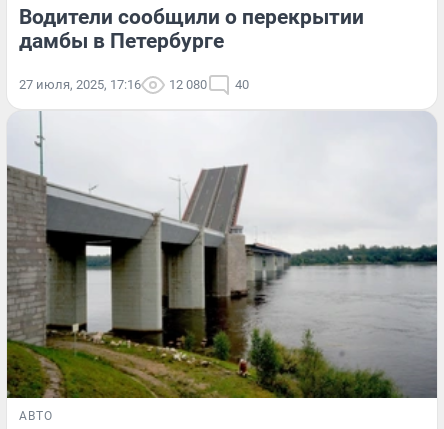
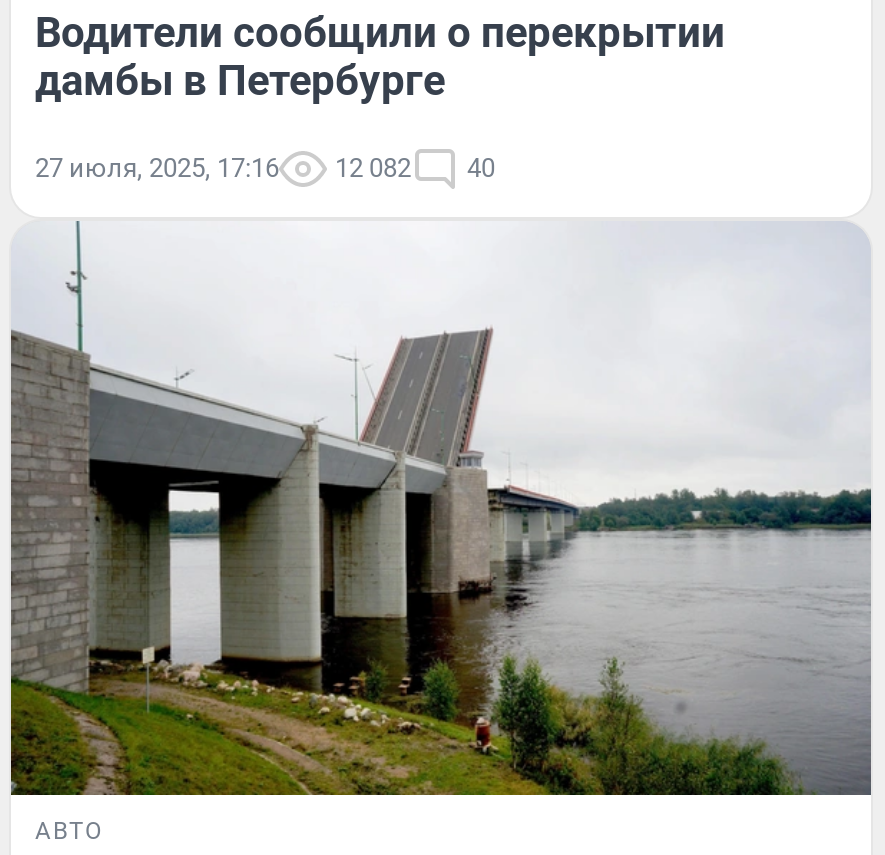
- 27 июля, 2025, 17:16 12 080 40
+ 27 июля, 2025, 17:16 12 082 40
